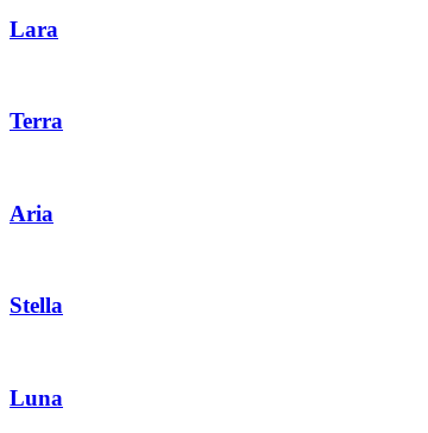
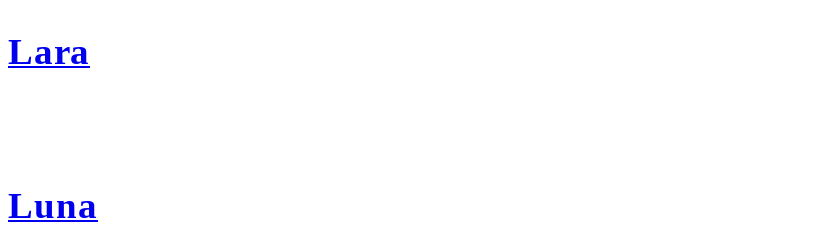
- Terra

- Aria

- Stella
